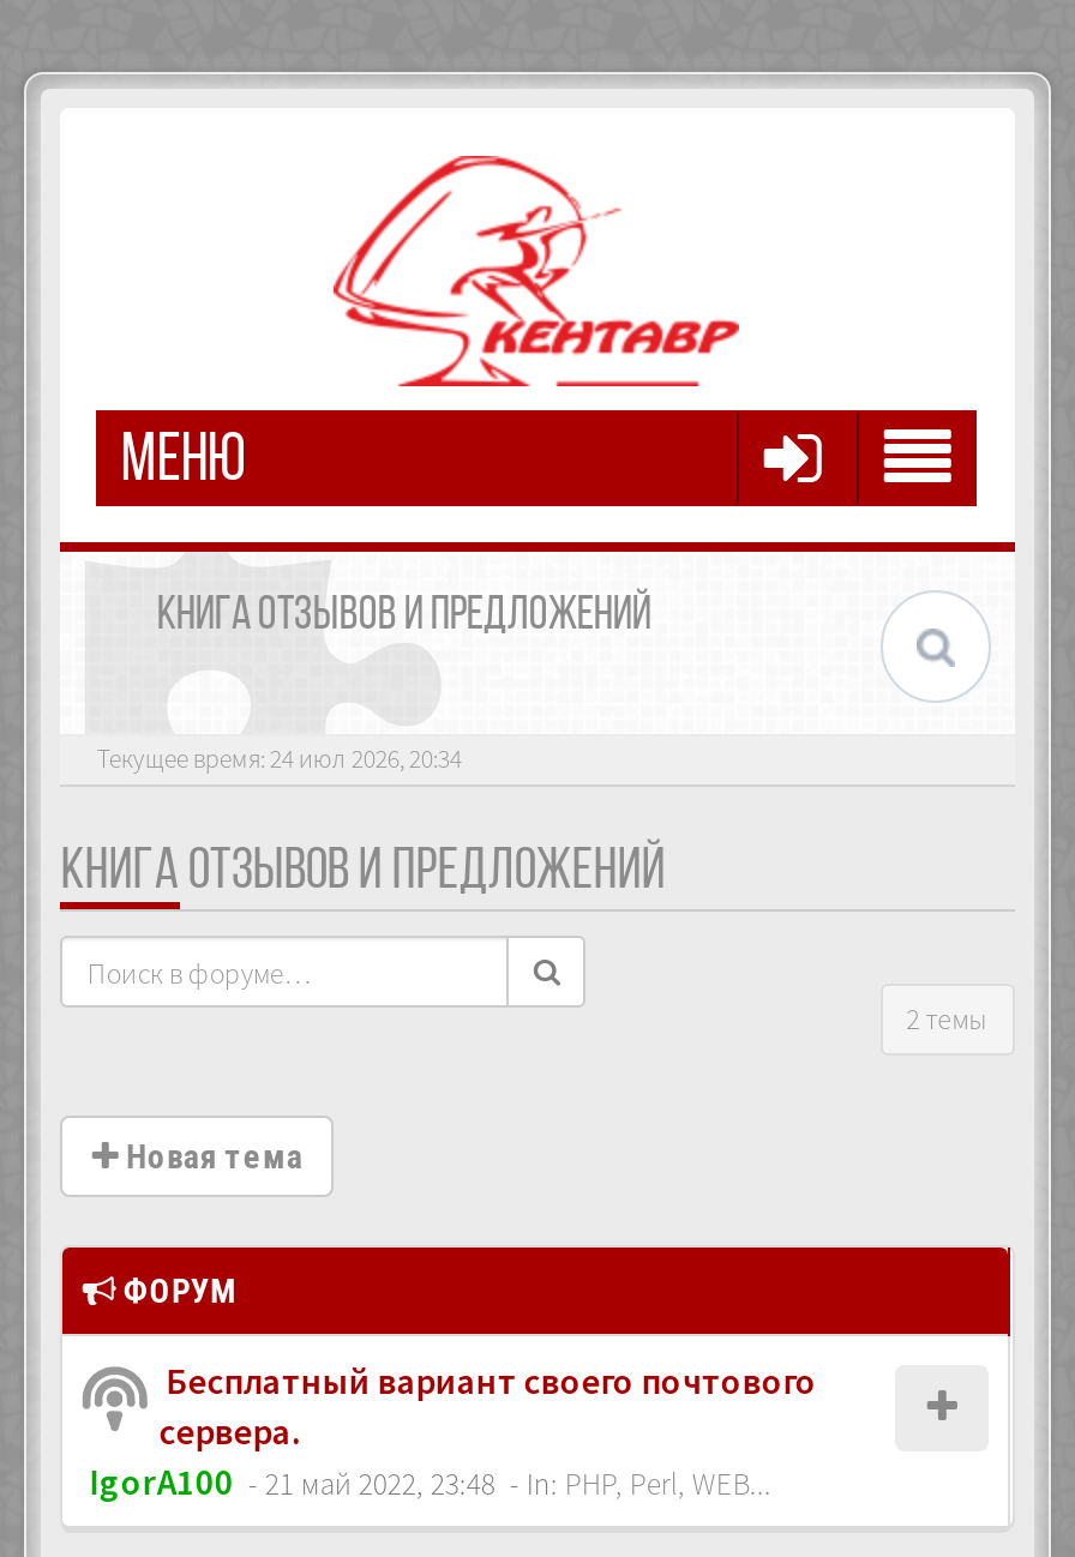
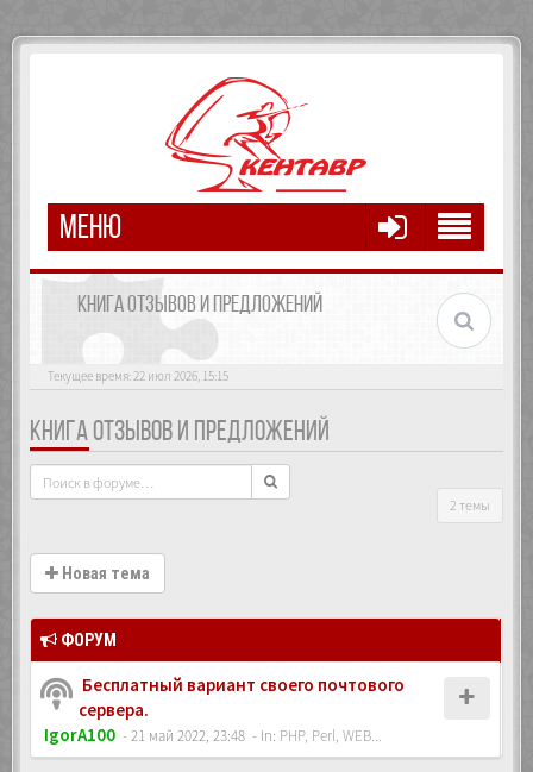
- Текущее время: 24 июл 2026, 20:34
+ Текущее время: 22 июл 2026, 15:15
